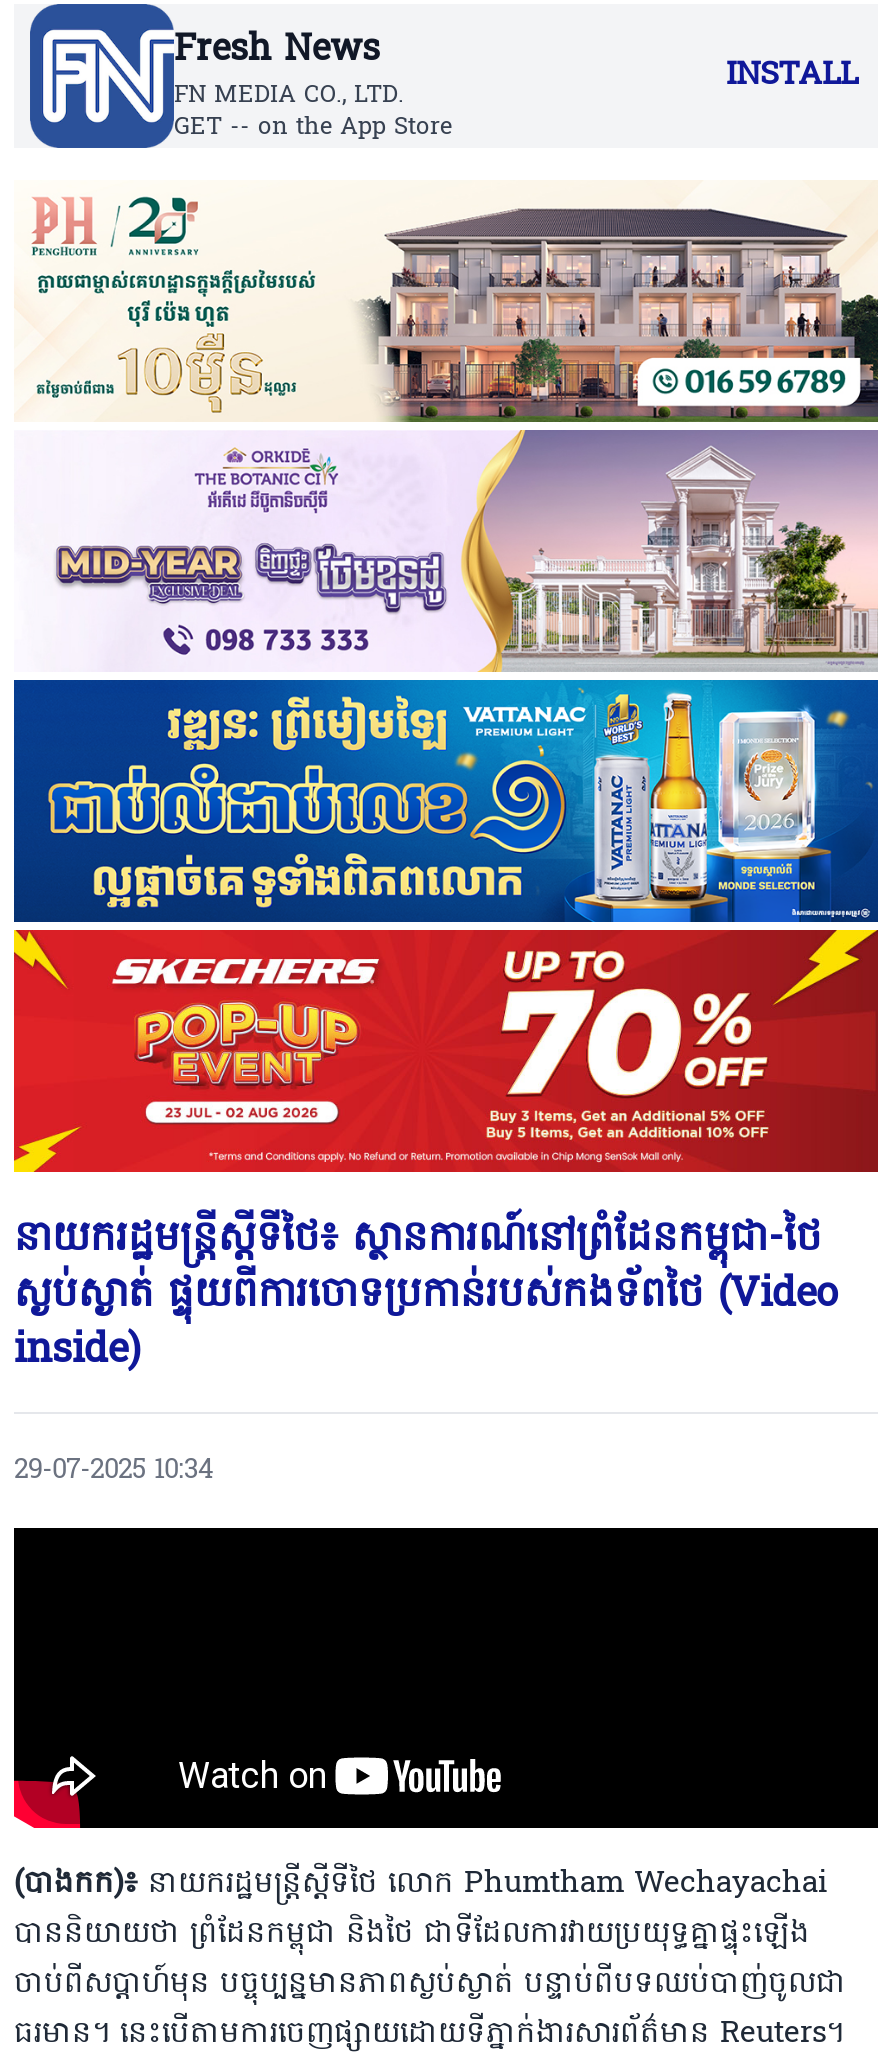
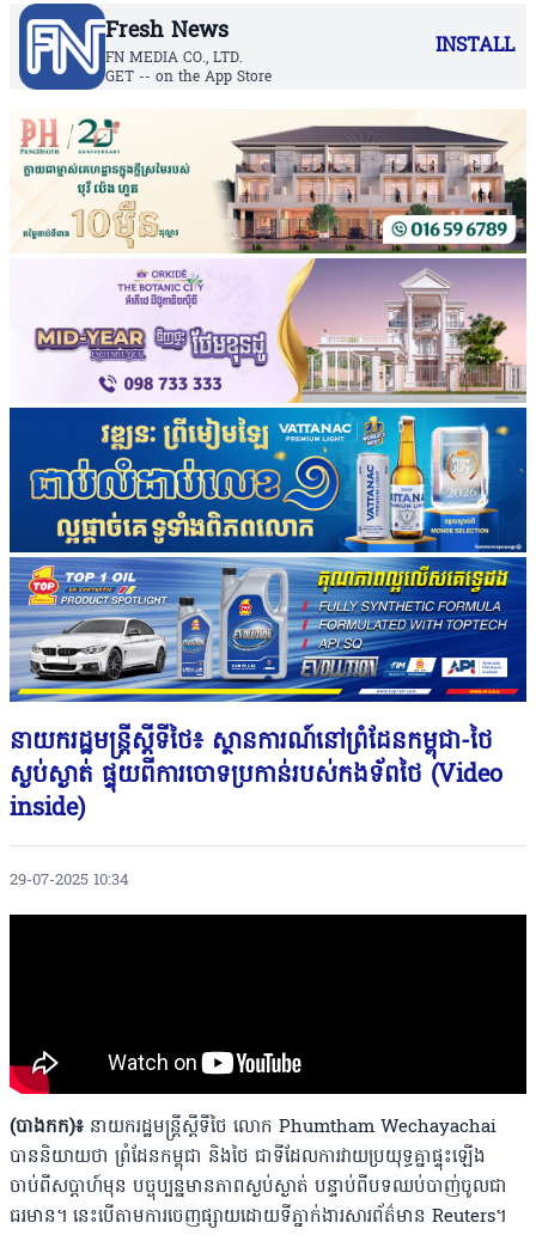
- [image]
+ [image]
